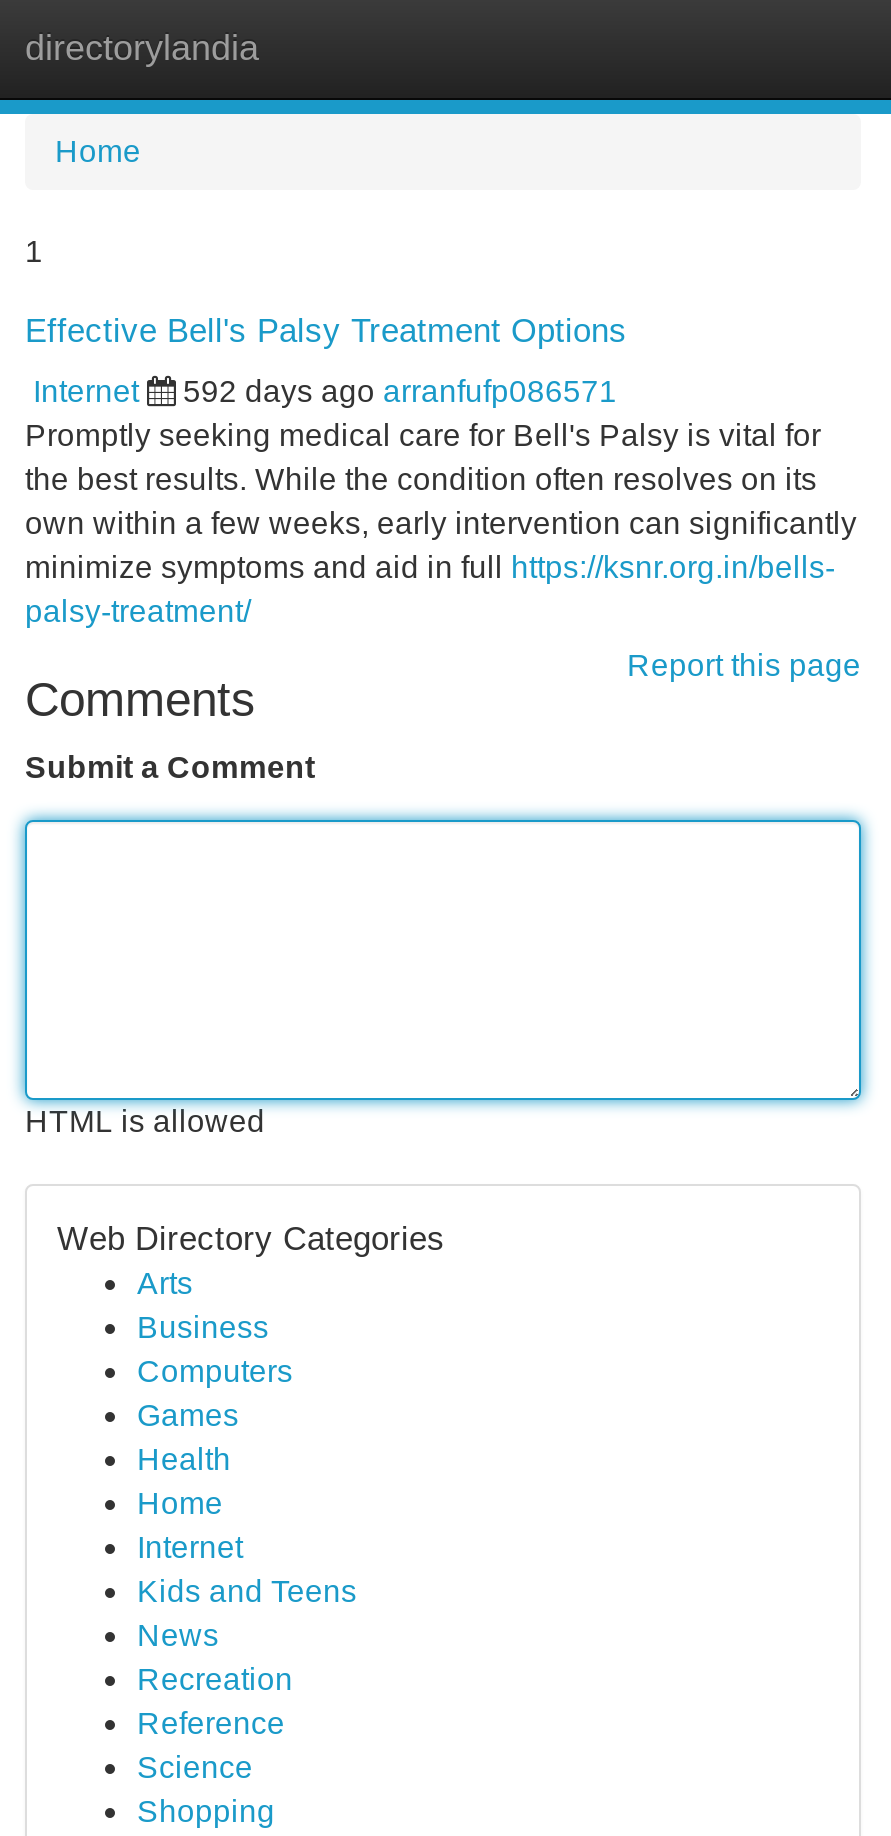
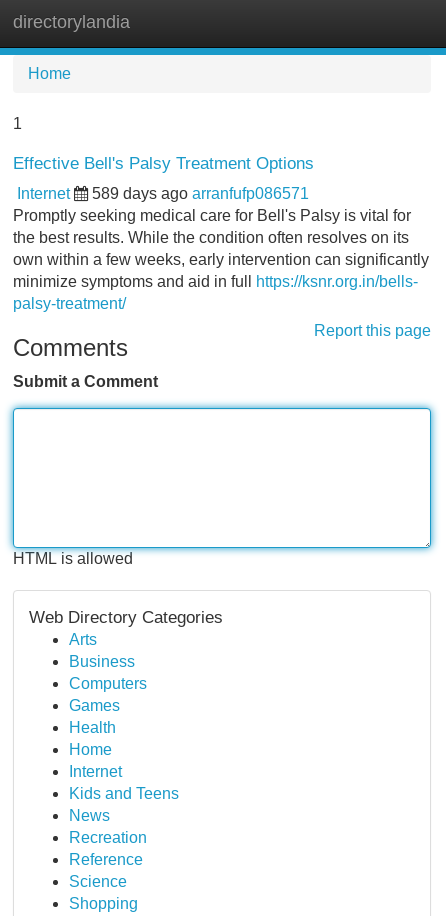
- 592 days ago arranfufp086571
+ 589 days ago arranfufp086571
